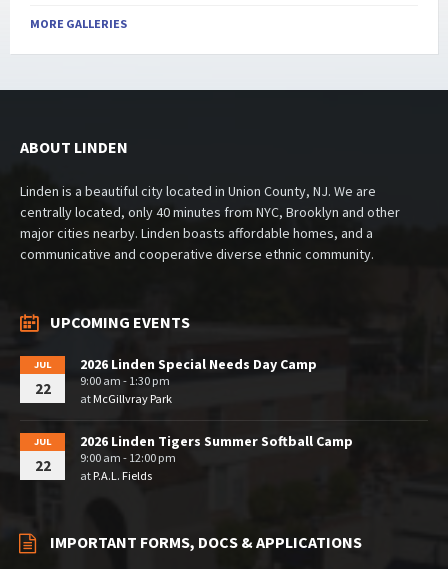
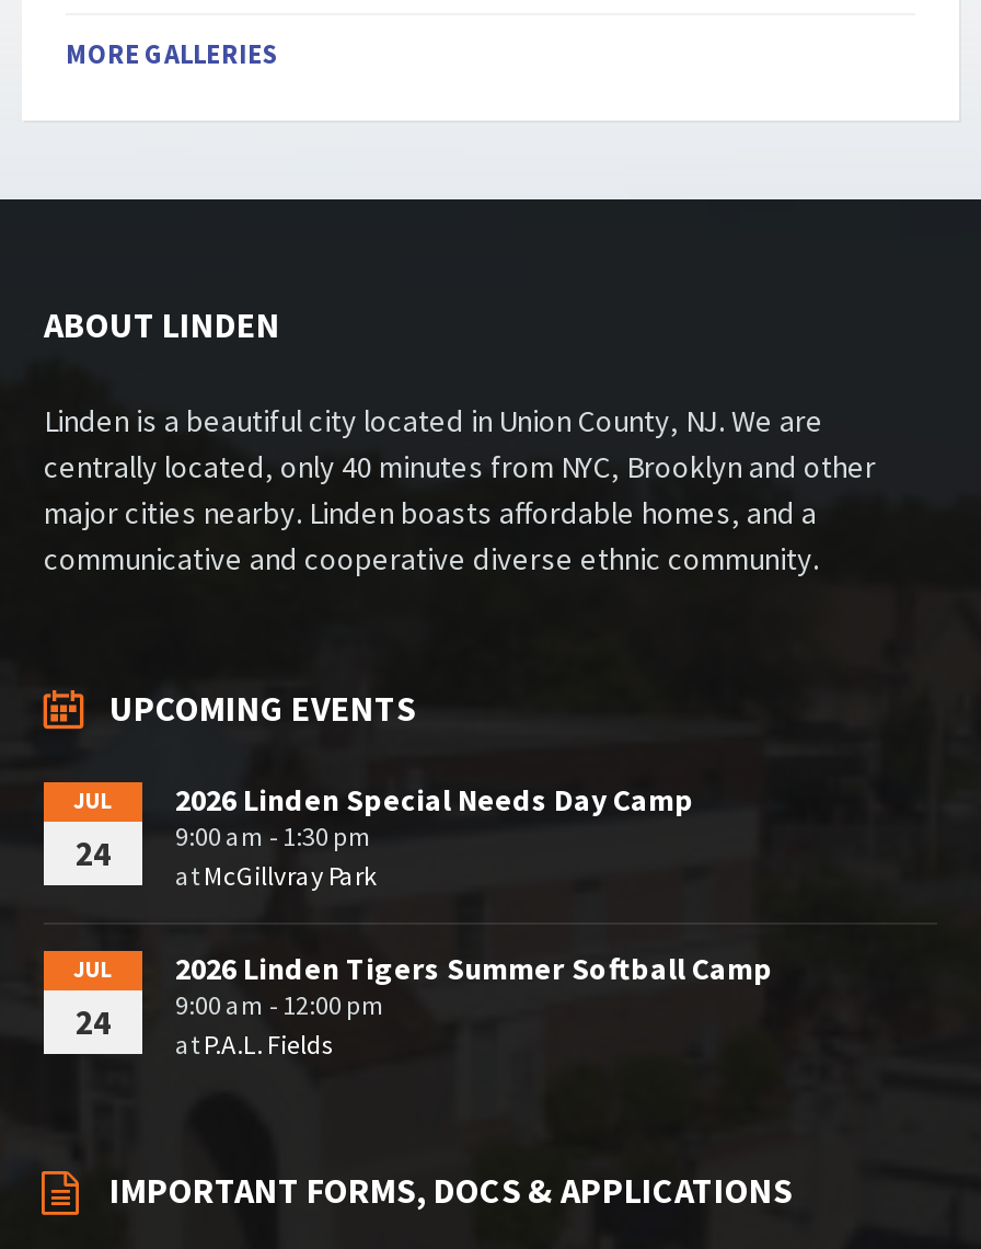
- 22 9:00 am - 1:30 pm
+ 24 9:00 am - 1:30 pm

- 22 9:00 am - 12:00 pm
+ 24 9:00 am - 12:00 pm
